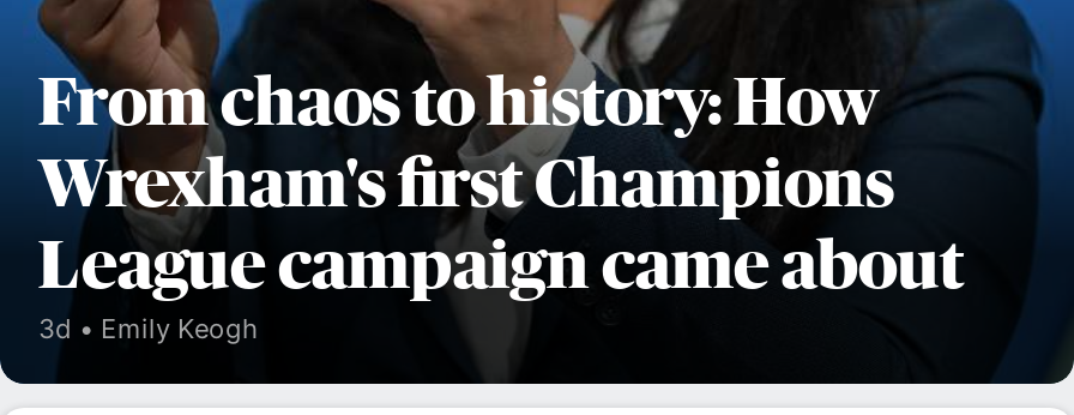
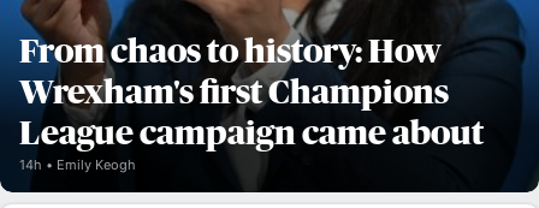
- 3d Emily Keogh
+ 14h Emily Keogh
